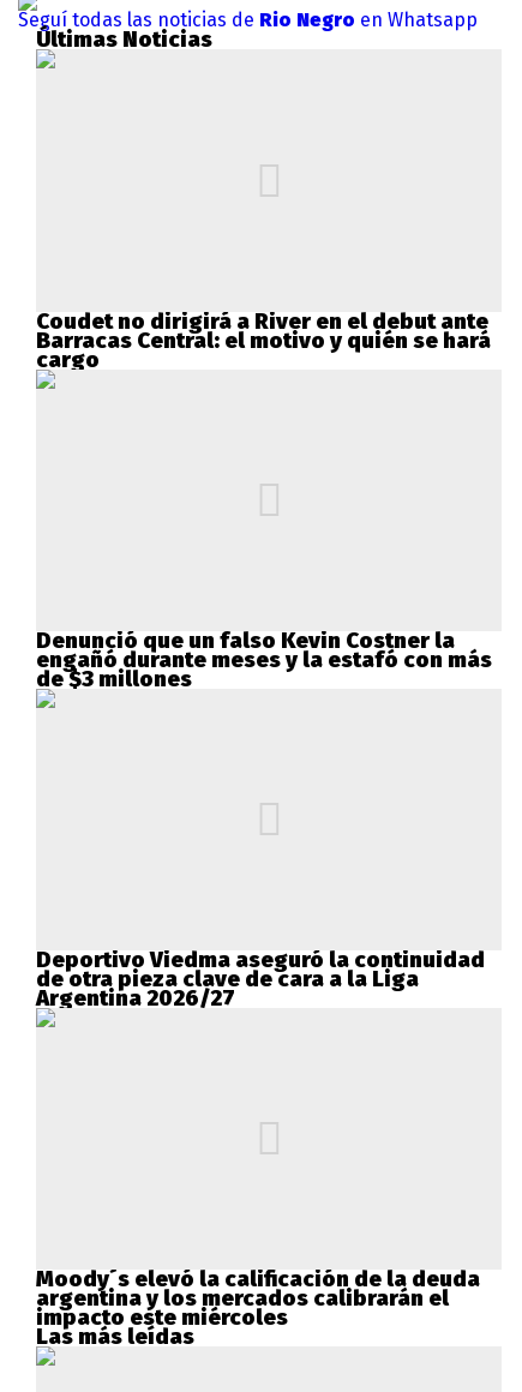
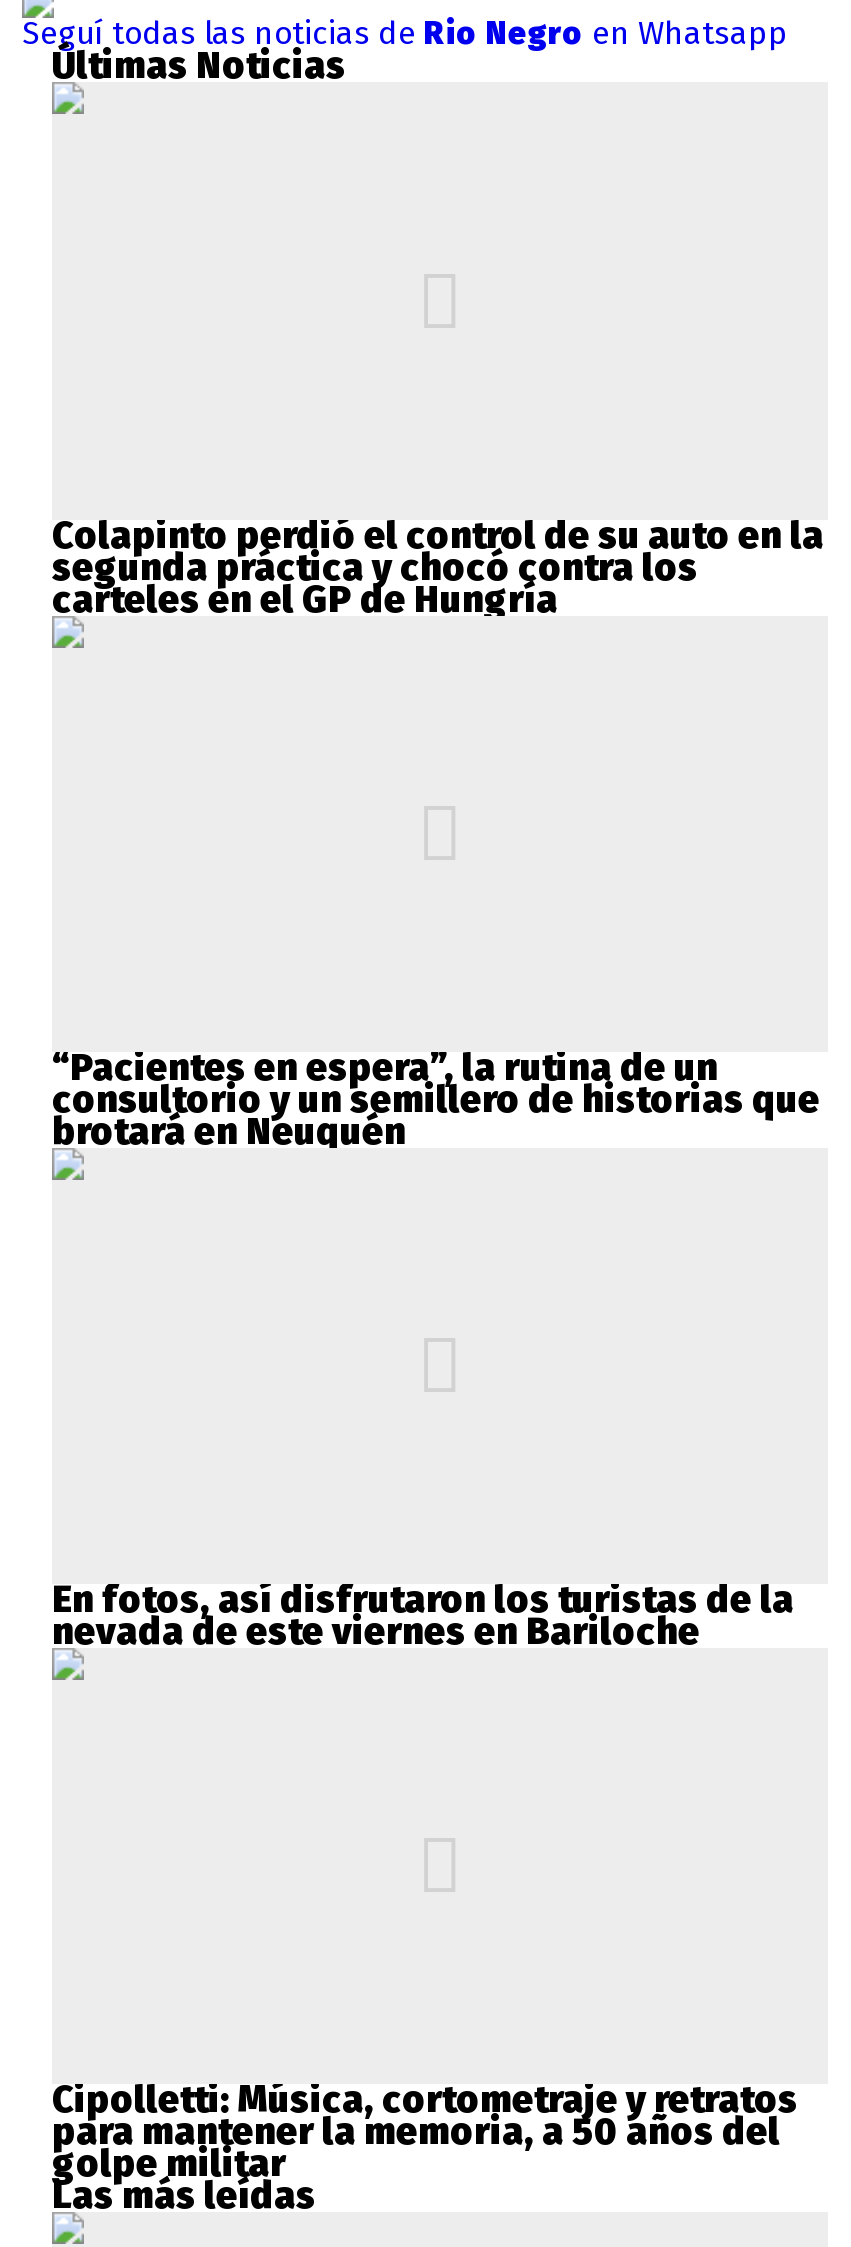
- Coudet no dirigirá a River en el debut ante
- Barracas Central: el motivo y quién se hará
- cargo
+ Colapinto perdió el control de su auto en la
+ segunda práctica y chocó contra los
+ carteles en el GP de Hungría

- Denunció que un falso Kevin Costner la
- engañó durante meses y la estafó con más
- de $3 millones
+ “Pacientes en espera”, la rutina de un
+ consultorio y un semillero de historias que
+ brotará en Neuquén

- Deportivo Viedma aseguró la continuidad
- de otra pieza clave de cara a la Liga
- Argentina 2026/27
+ En fotos, así disfrutaron los turistas de la
+ nevada de este viernes en Bariloche

- Moody´s elevó la calificación de la deuda
- argentina y los mercados calibrarán el
- impacto este miércoles
+ Cipolletti: Música, cortometraje y retratos
+ para mantener la memoria, a 50 años del
+ golpe militar
